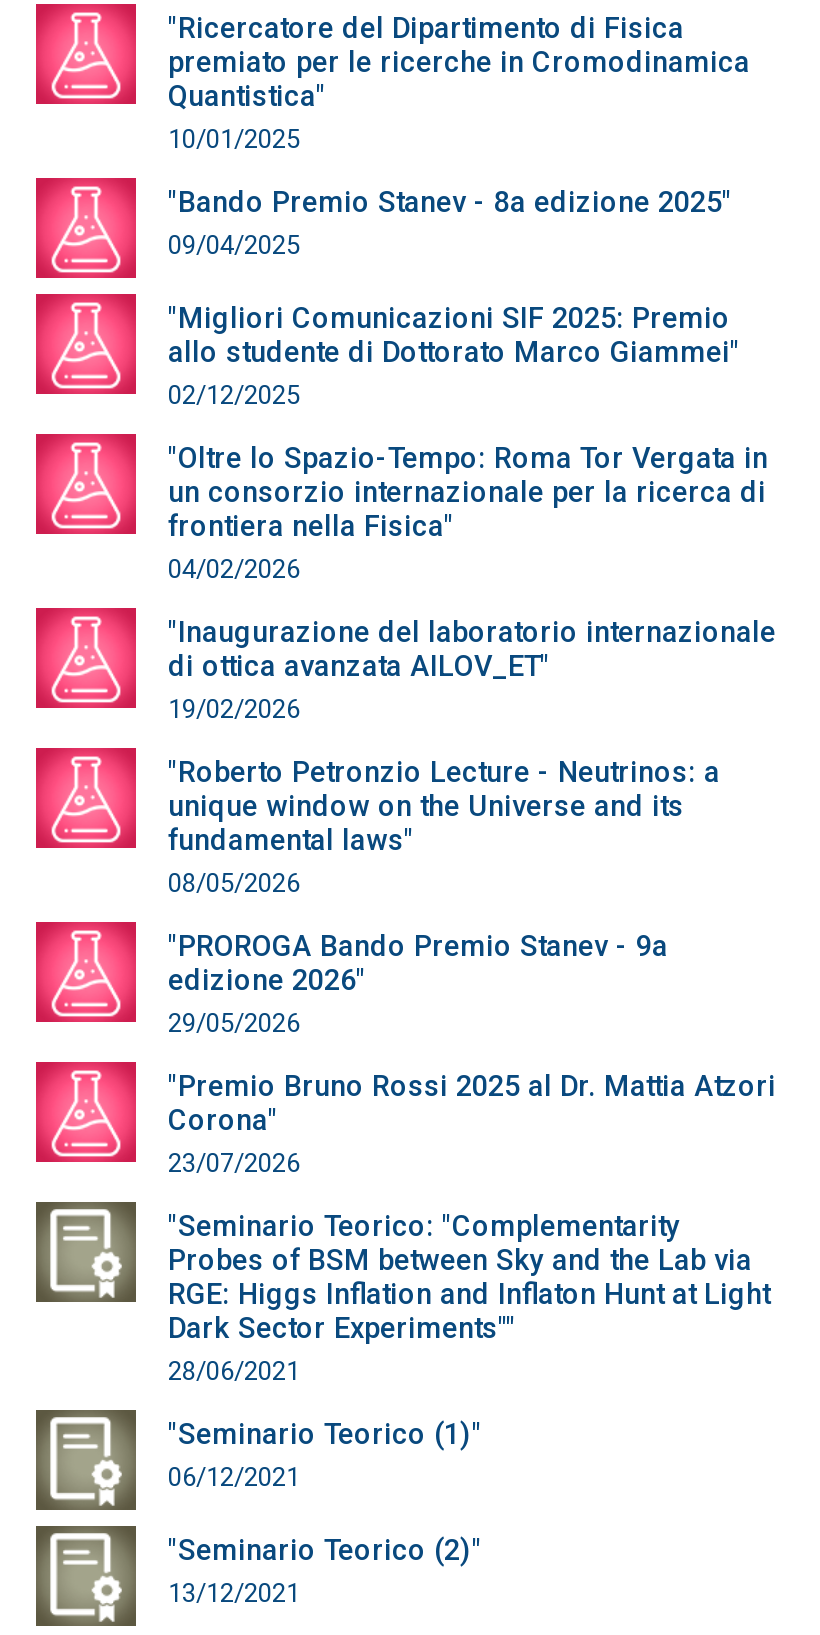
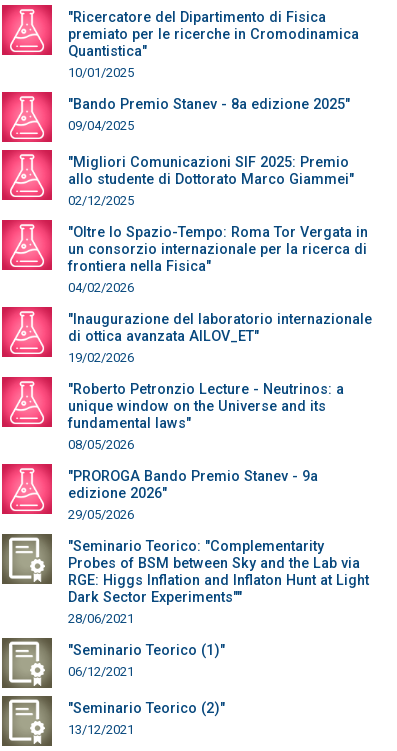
- "Premio Bruno Rossi 2025 al Dr. Mattia Atzori
- Corona"
- 23/07/2026
